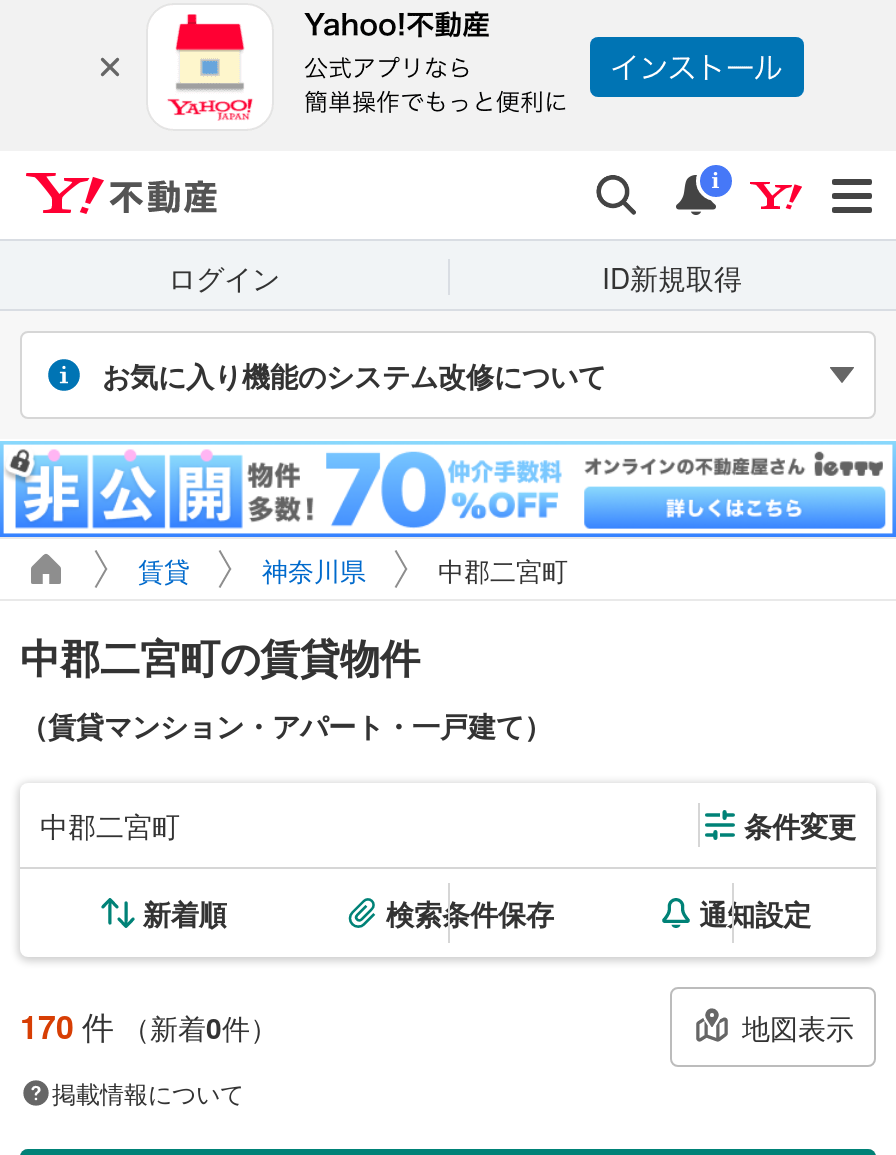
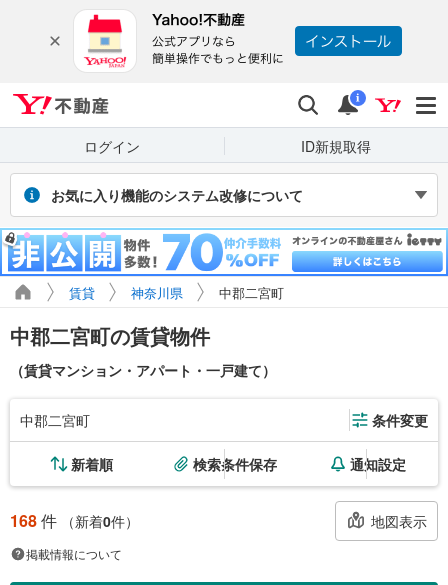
- 170件 （新着0件）
+ 168件 （新着0件）
